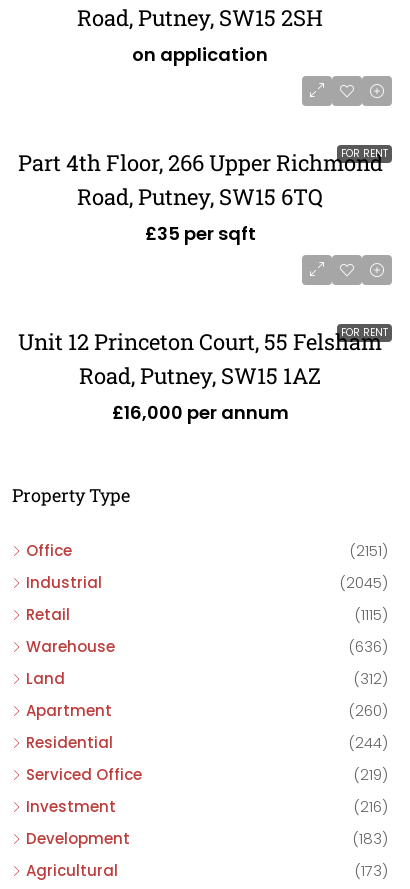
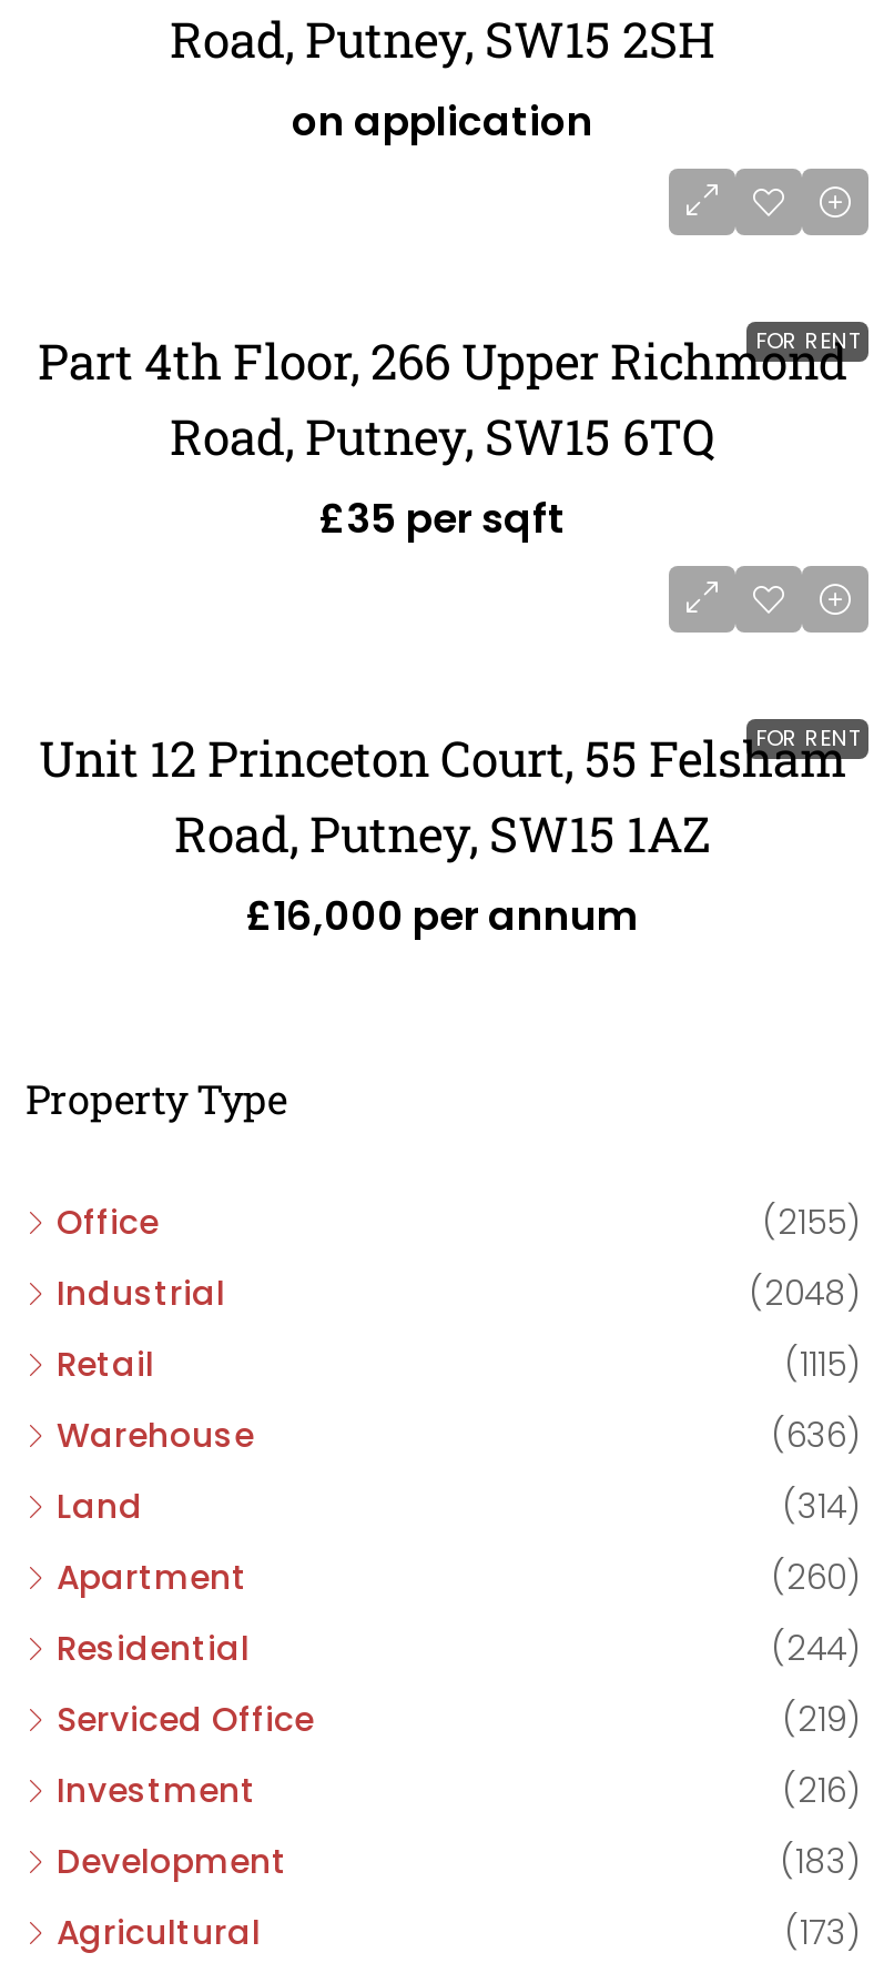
- (2151)
+ (2155)

- (2045)
+ (2048)

- (312)
+ (314)
